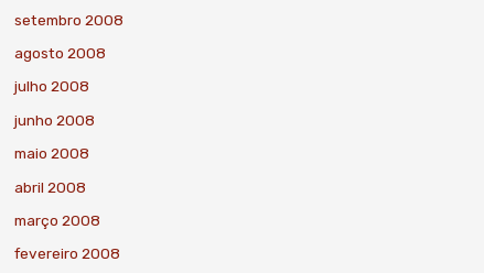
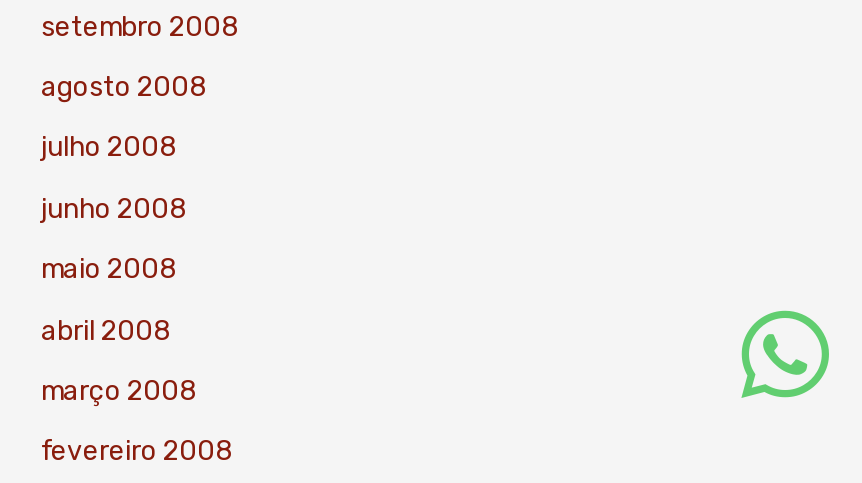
+ [image]
